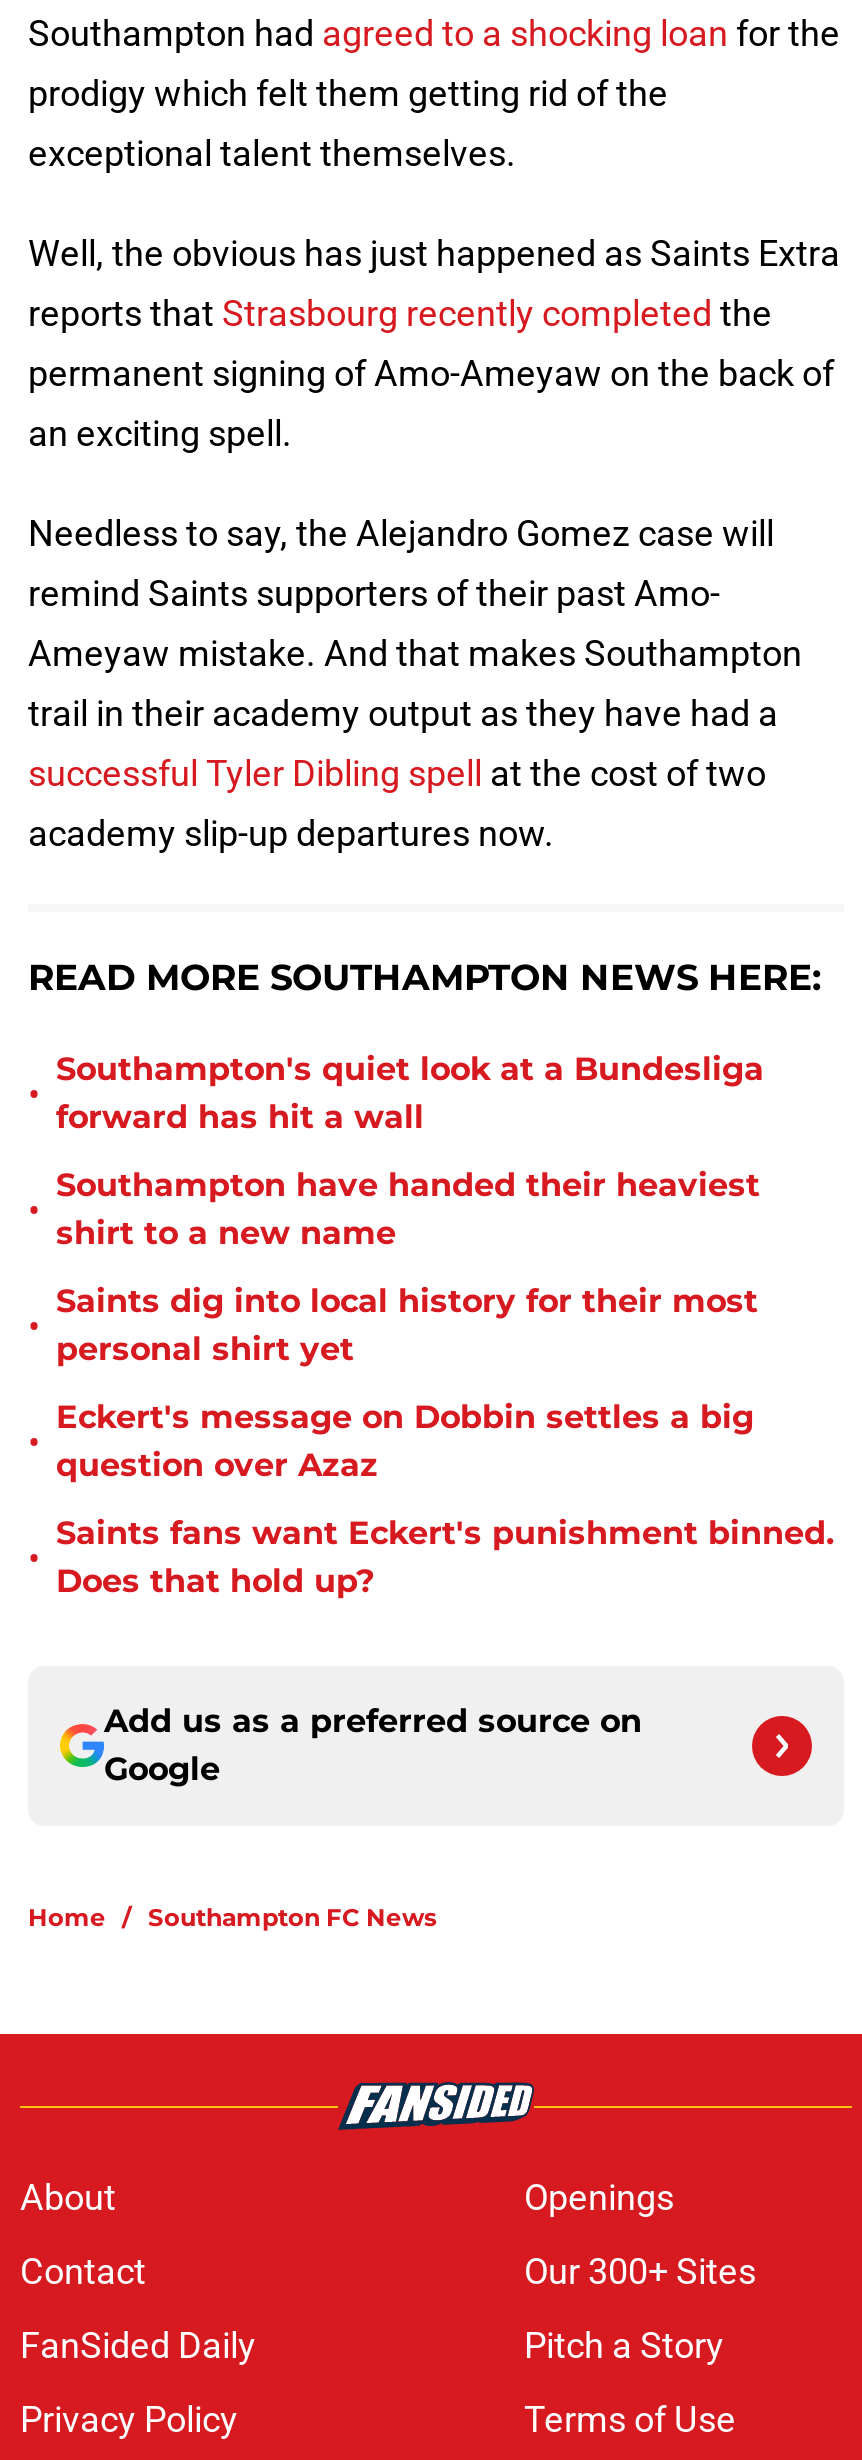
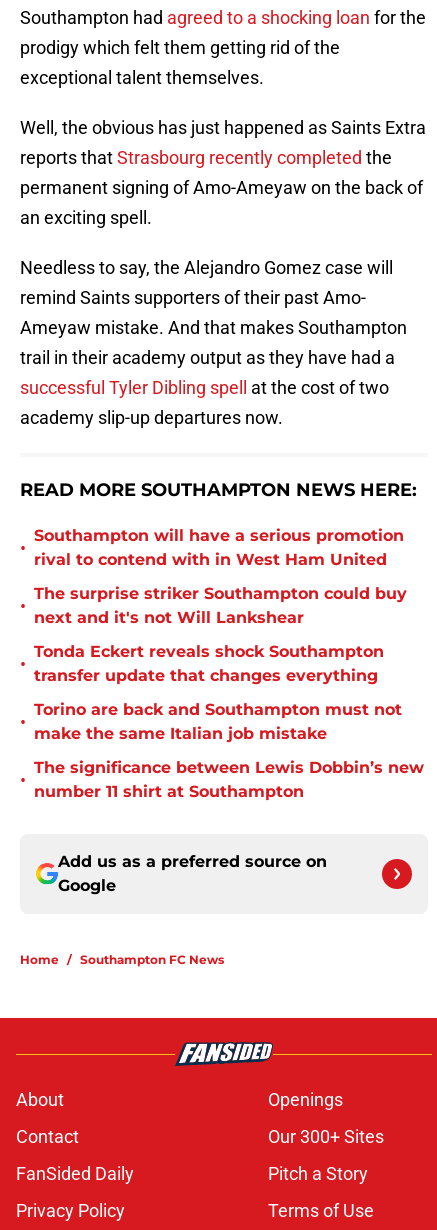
- Southampton's quiet look at a Bundesliga
- forward has hit a wall
+ Southampton will have a serious promotion
+ rival to contend with in West Ham United

- Southampton have handed their heaviest
- shirt to a new name
+ The surprise striker Southampton could buy
+ next and it's not Will Lankshear

- Saints dig into local history for their most
- personal shirt yet
+ Tonda Eckert reveals shock Southampton
+ transfer update that changes everything

- Eckert's message on Dobbin settles a big
- question over Azaz
+ Torino are back and Southampton must not
+ make the same Italian job mistake

- Saints fans want Eckert's punishment binned.
- Does that hold up?
+ The significance between Lewis Dobbin’s new
+ number 11 shirt at Southampton
